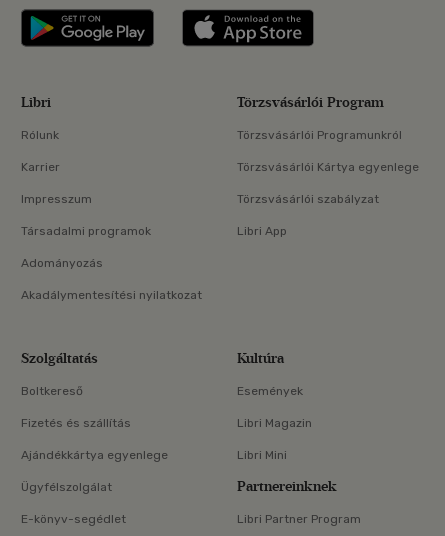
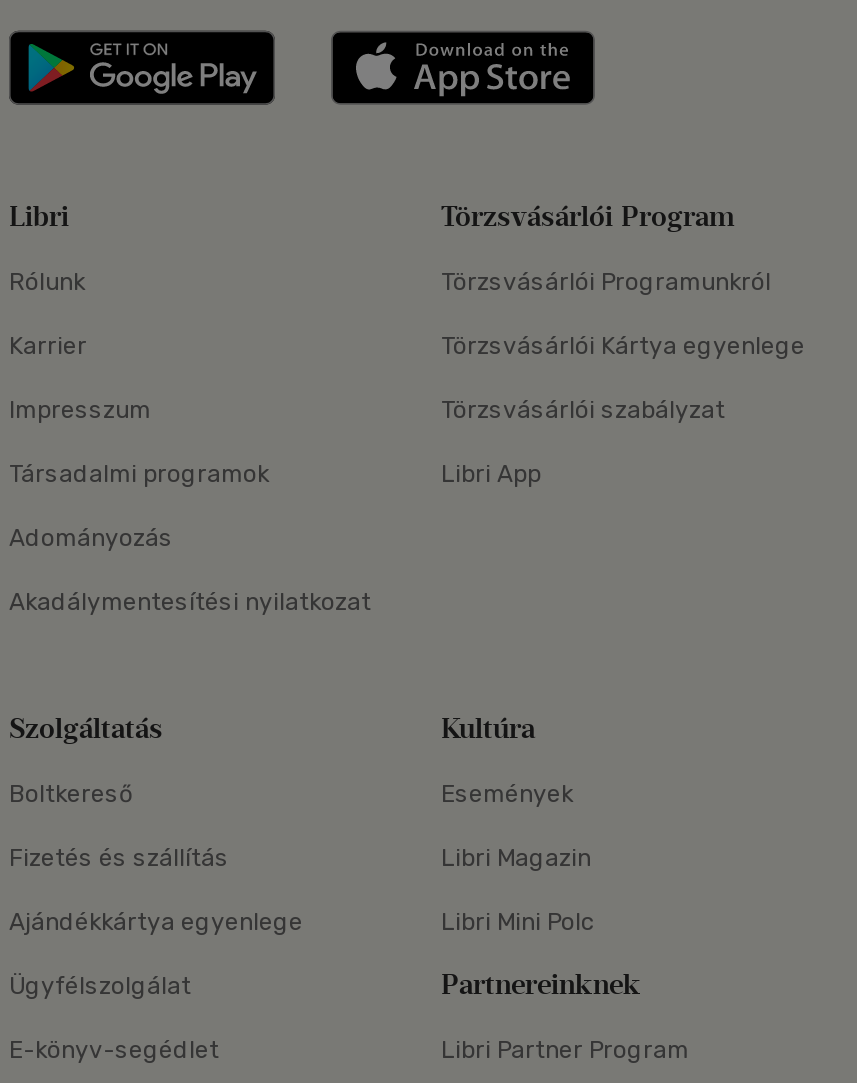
- Libri Mini
+ Libri Mini Polc
